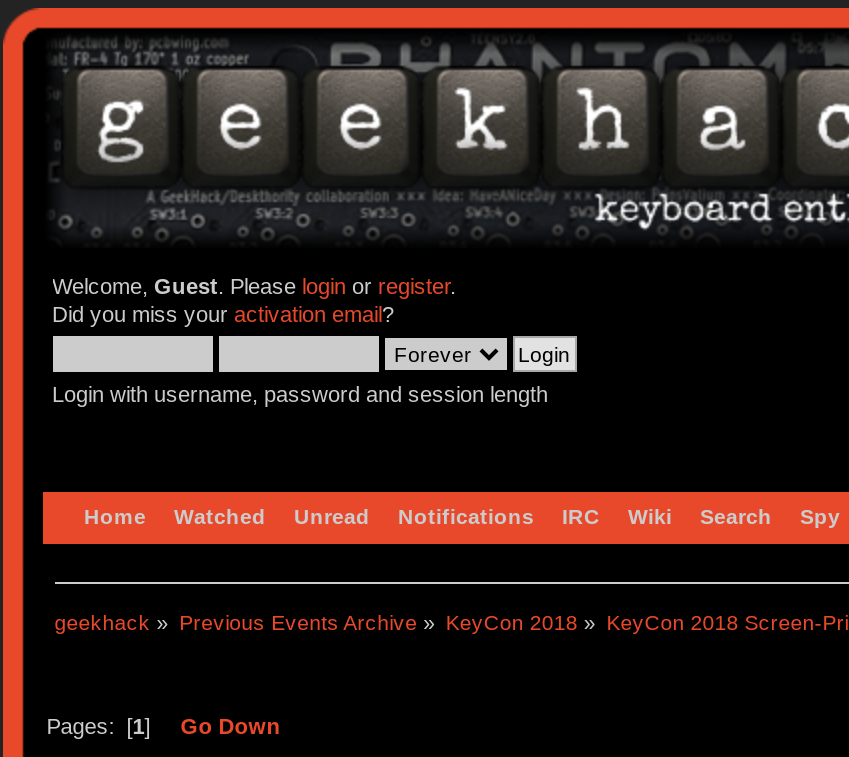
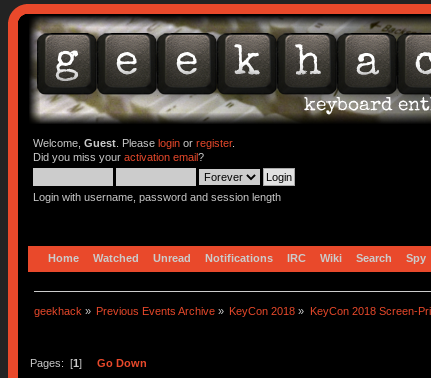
- [image]
+ [image]
